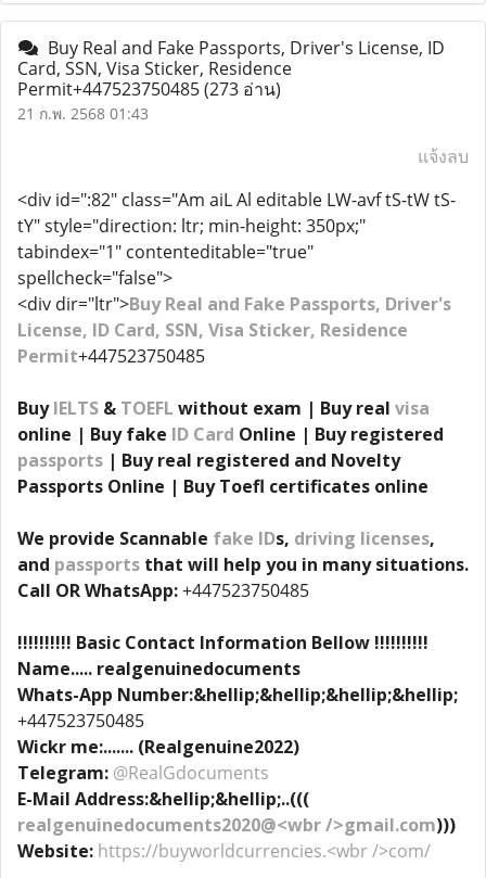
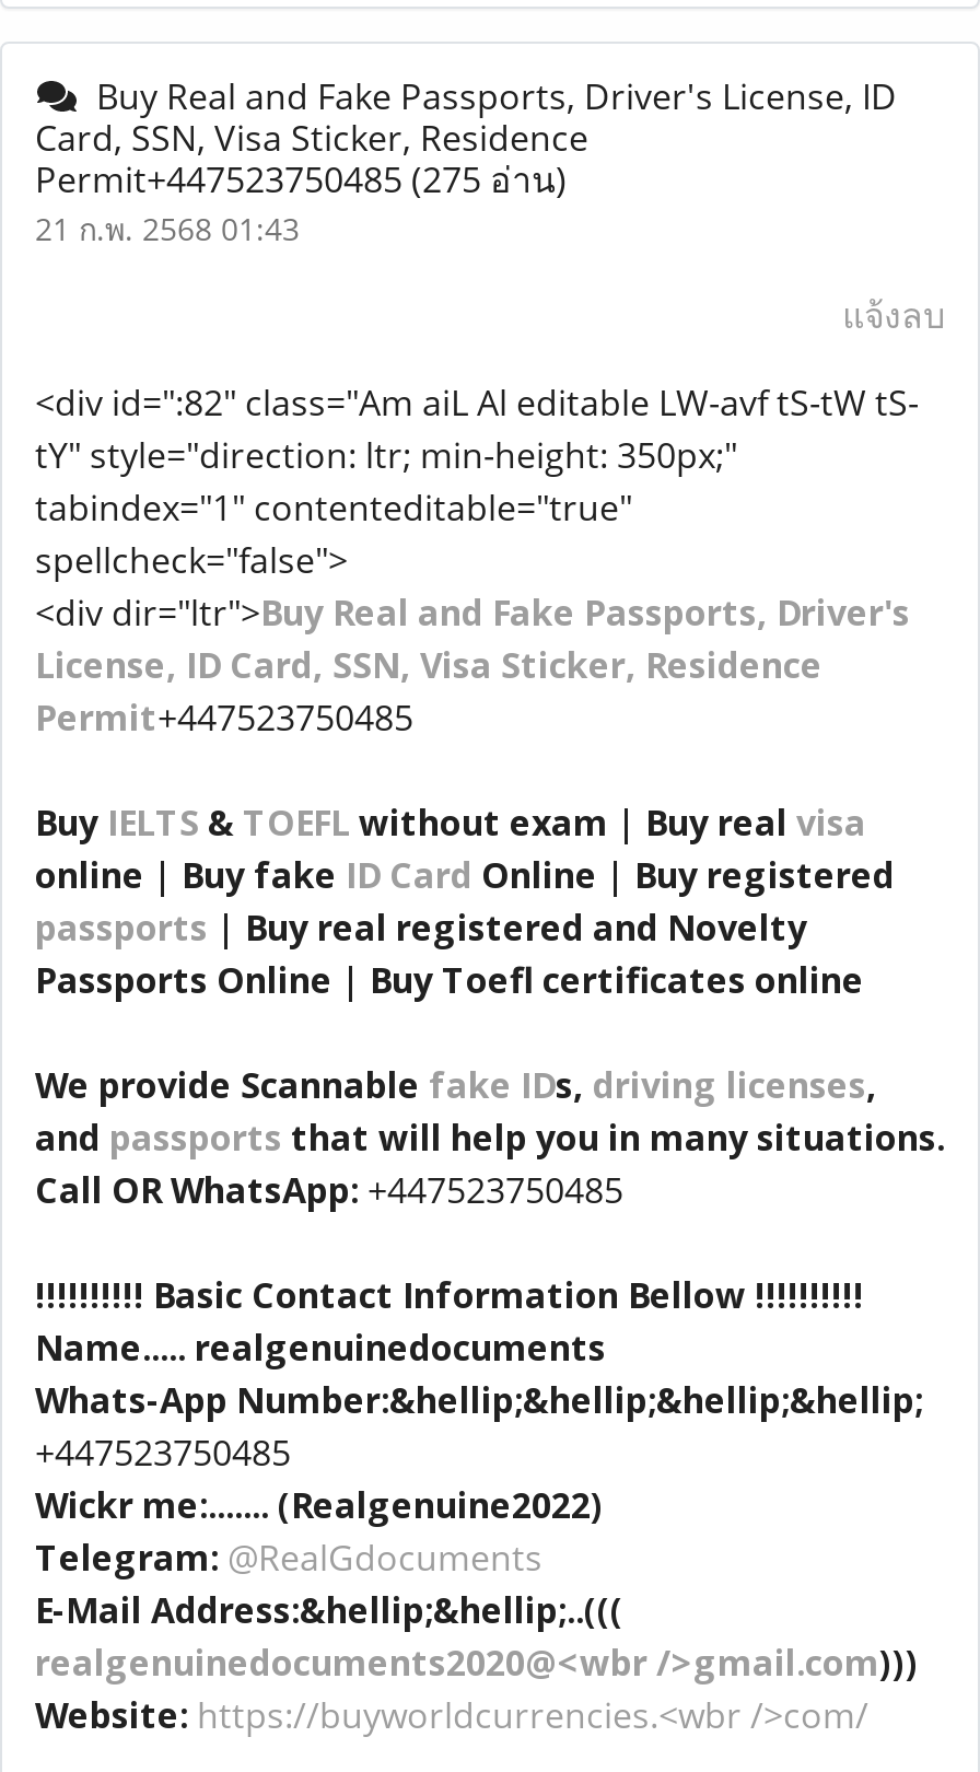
- Permit+447523750485(273 อ่าน)
+ Permit+447523750485(275 อ่าน)
